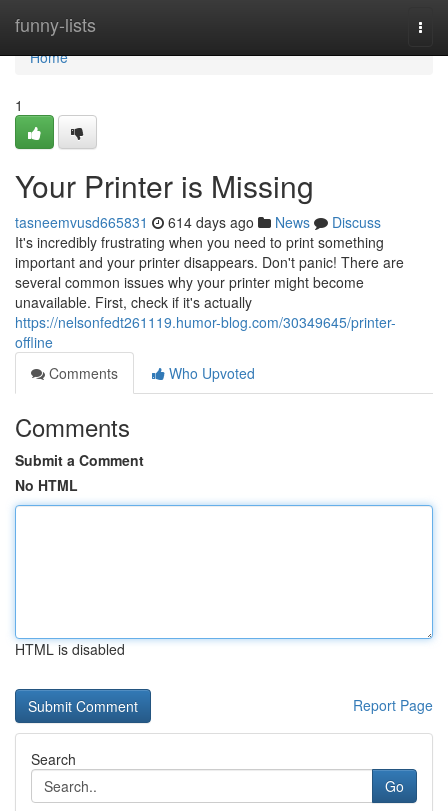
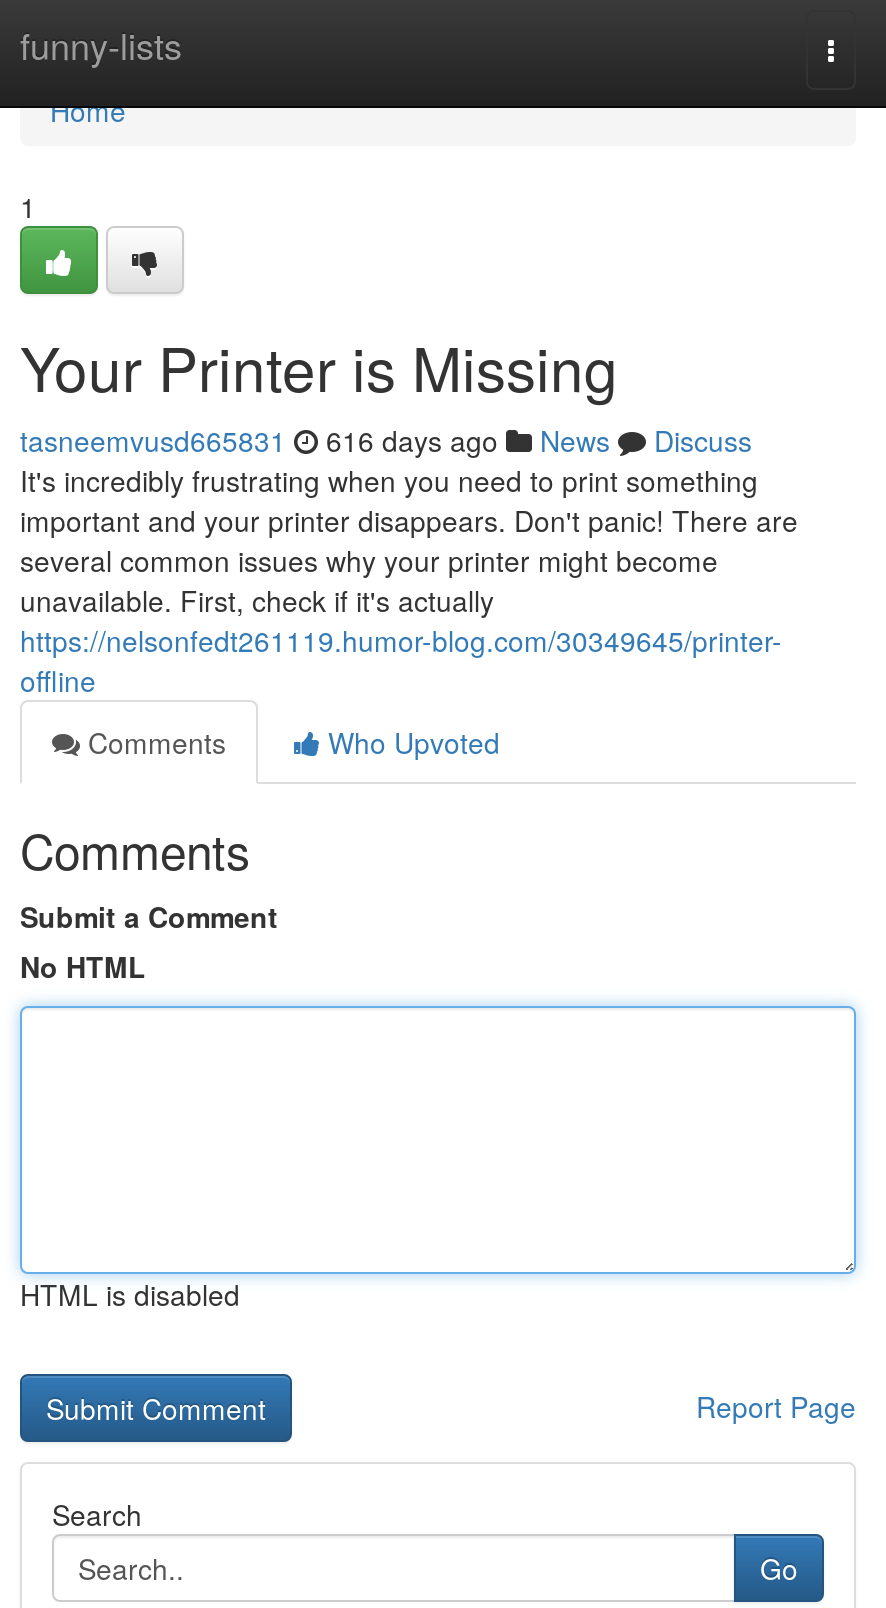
- tasneemvusd665831 614 days ago News Discuss
+ tasneemvusd665831 616 days ago News Discuss
